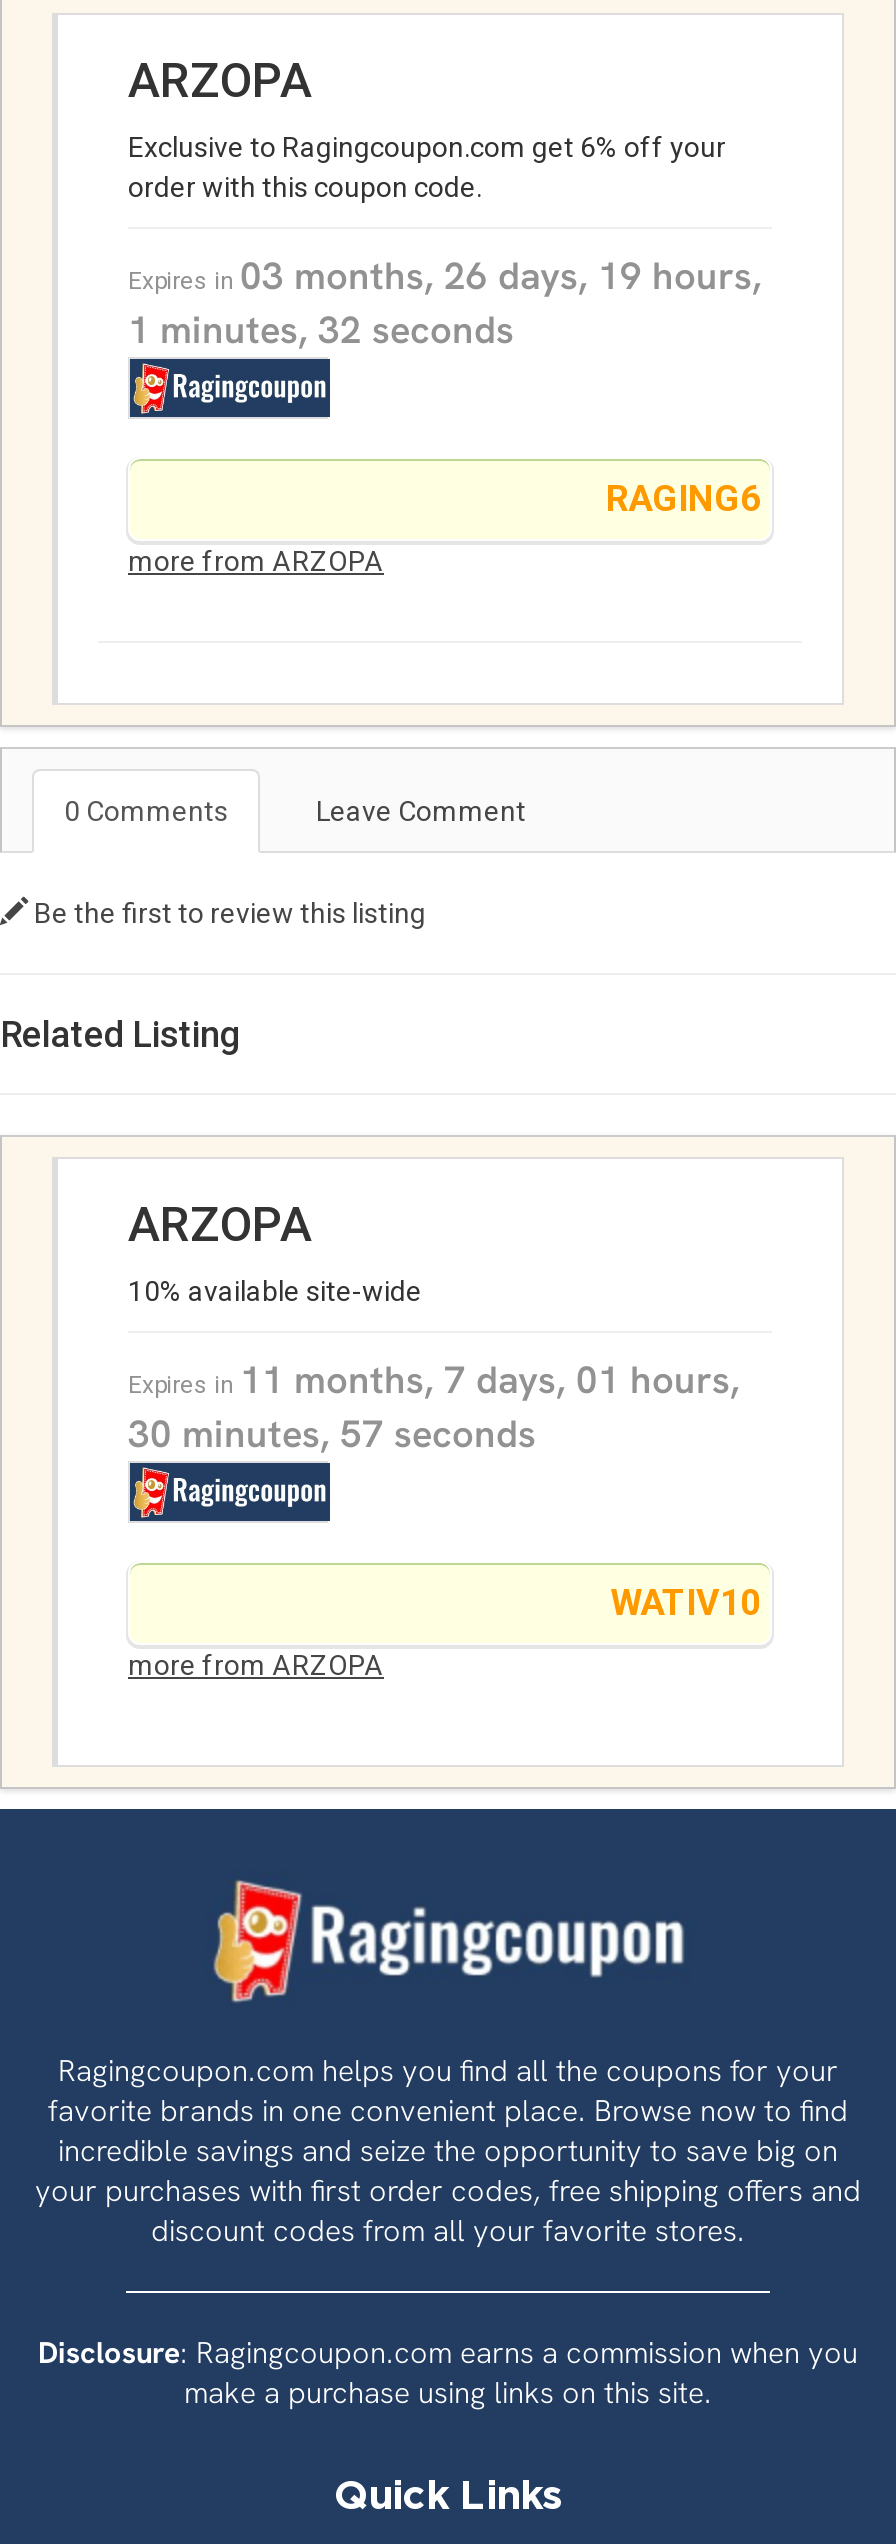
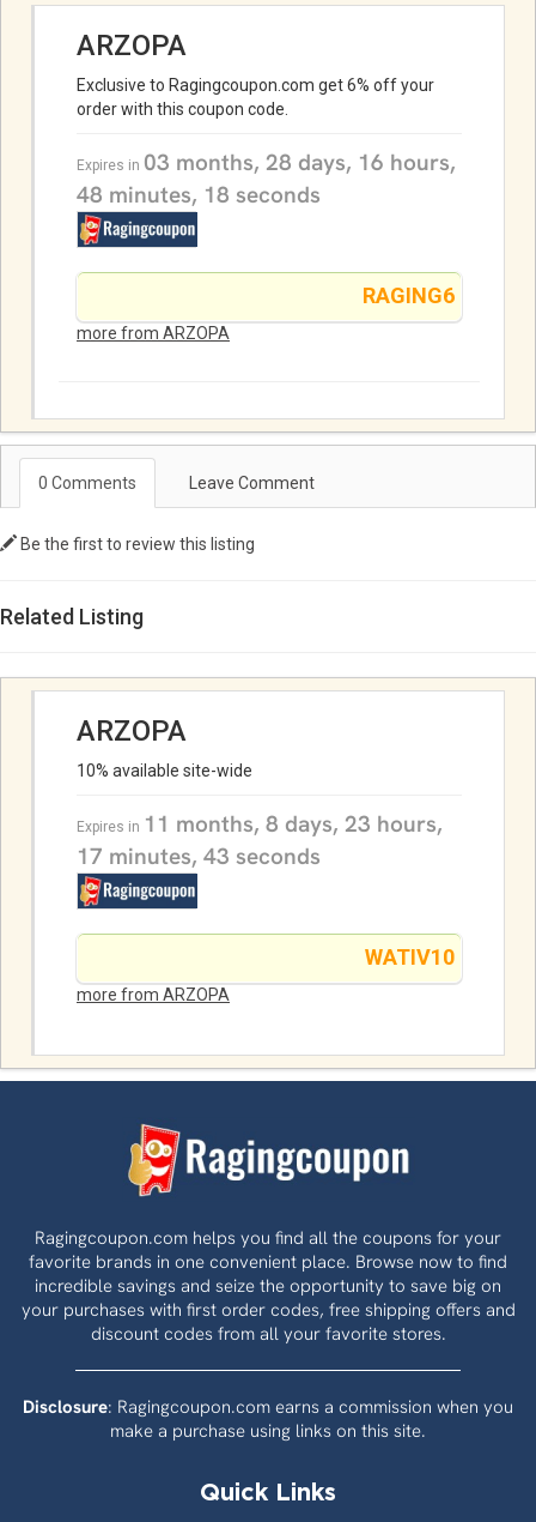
- Expires in 03 months, 26 days, 19 hours,
+ Expires in 03 months, 28 days, 16 hours,

- 1 minutes, 32 seconds
+ 48 minutes, 18 seconds

- Expires in 11 months, 7 days, 01 hours,
+ Expires in 11 months, 8 days, 23 hours,

- 30 minutes, 57 seconds
+ 17 minutes, 43 seconds
